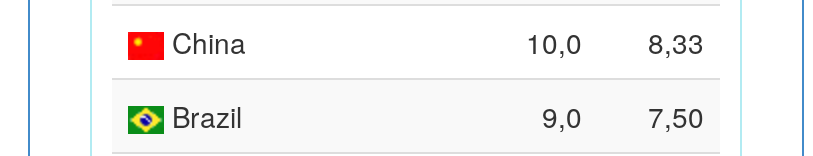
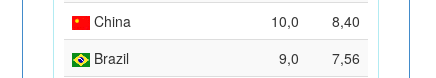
- 10,0 8,33
+ 10,0 8,40

- 9,0 7,50
+ 9,0 7,56
